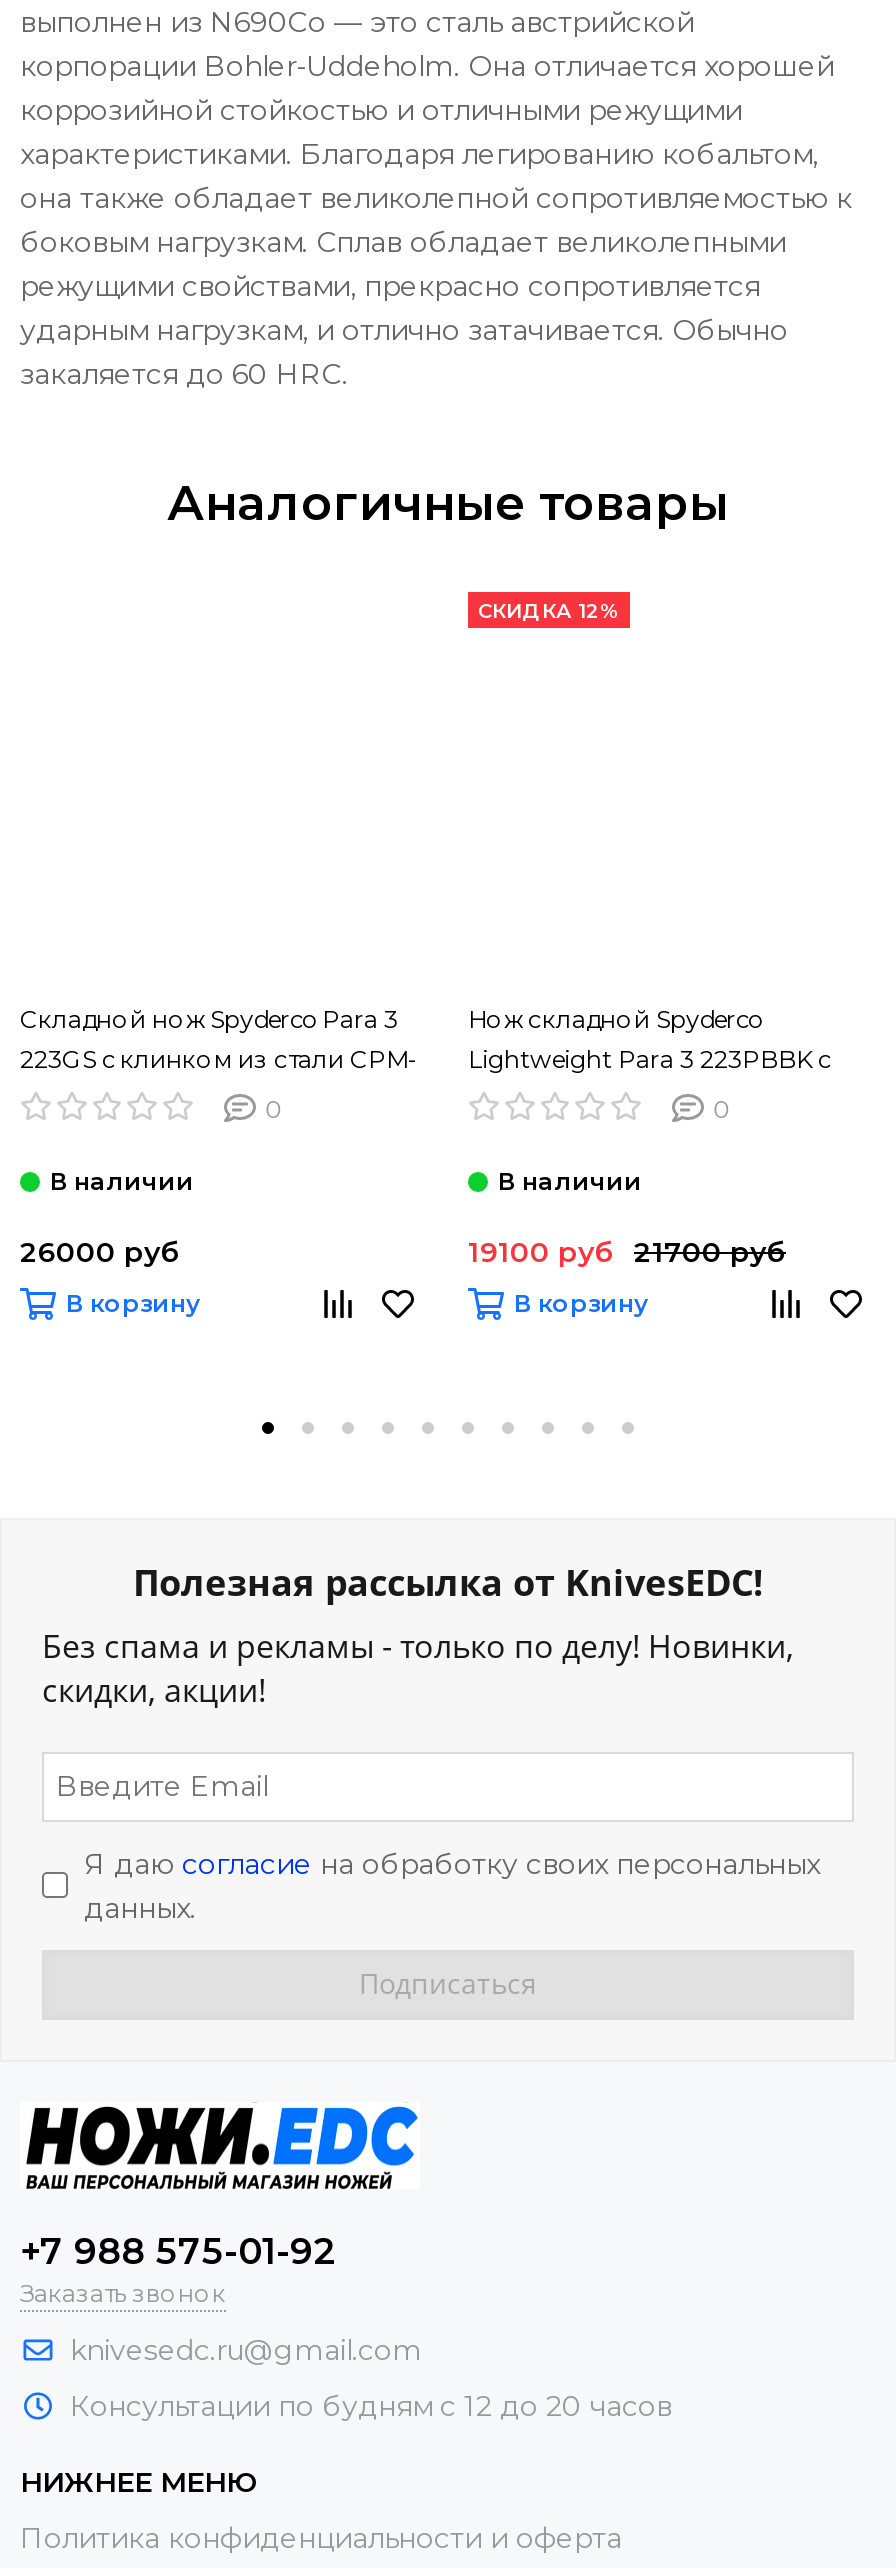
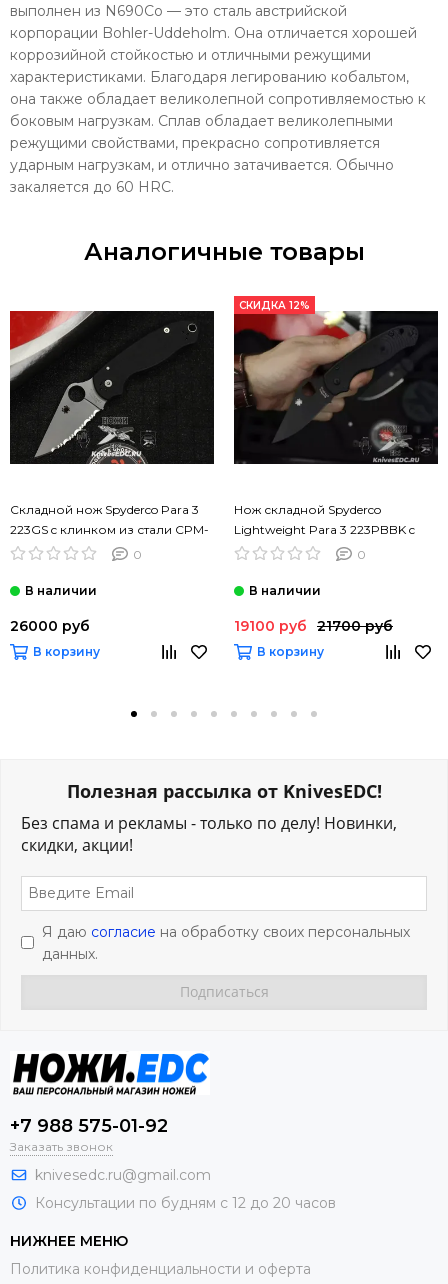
+ [image]

+ [image]
